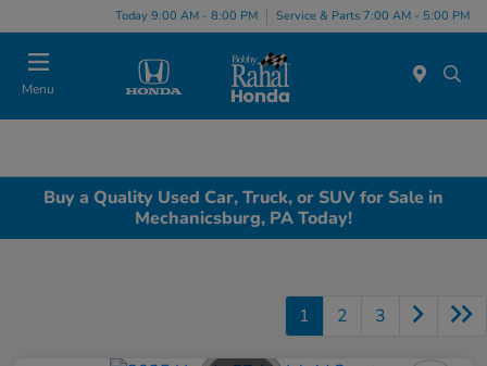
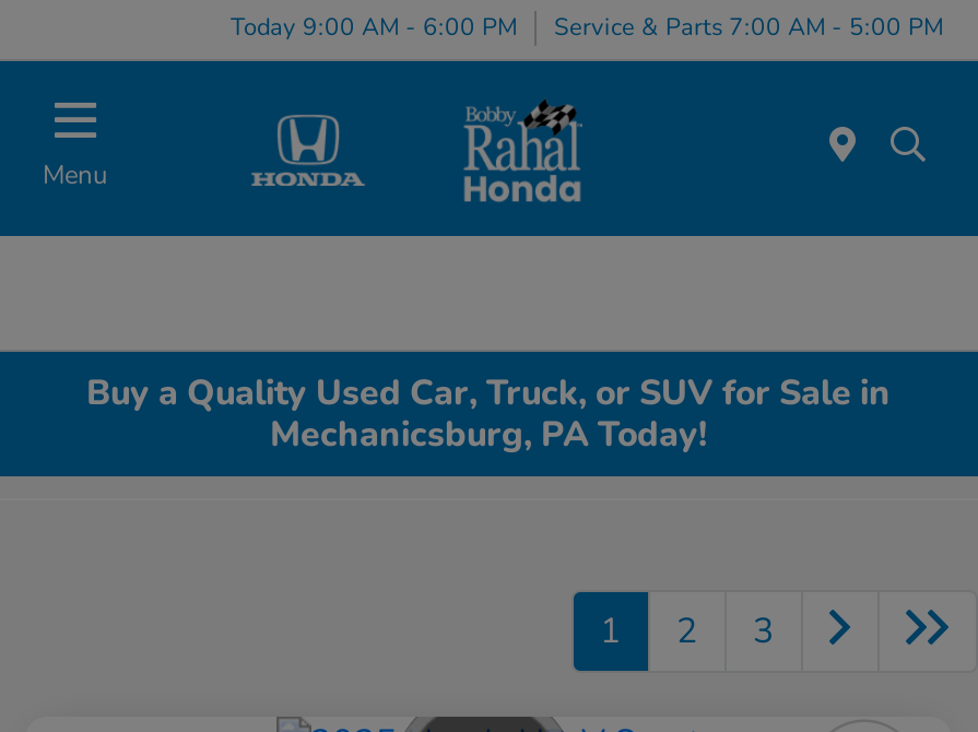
- Today 9:00 AM - 8:00 PM Service & Parts 7:00 AM - 5:00 PM
+ Today 9:00 AM - 6:00 PM Service & Parts 7:00 AM - 5:00 PM
